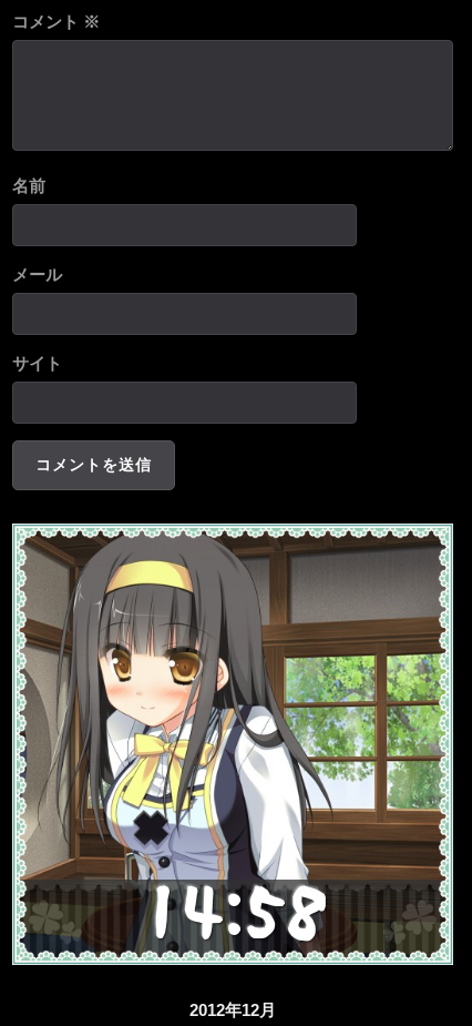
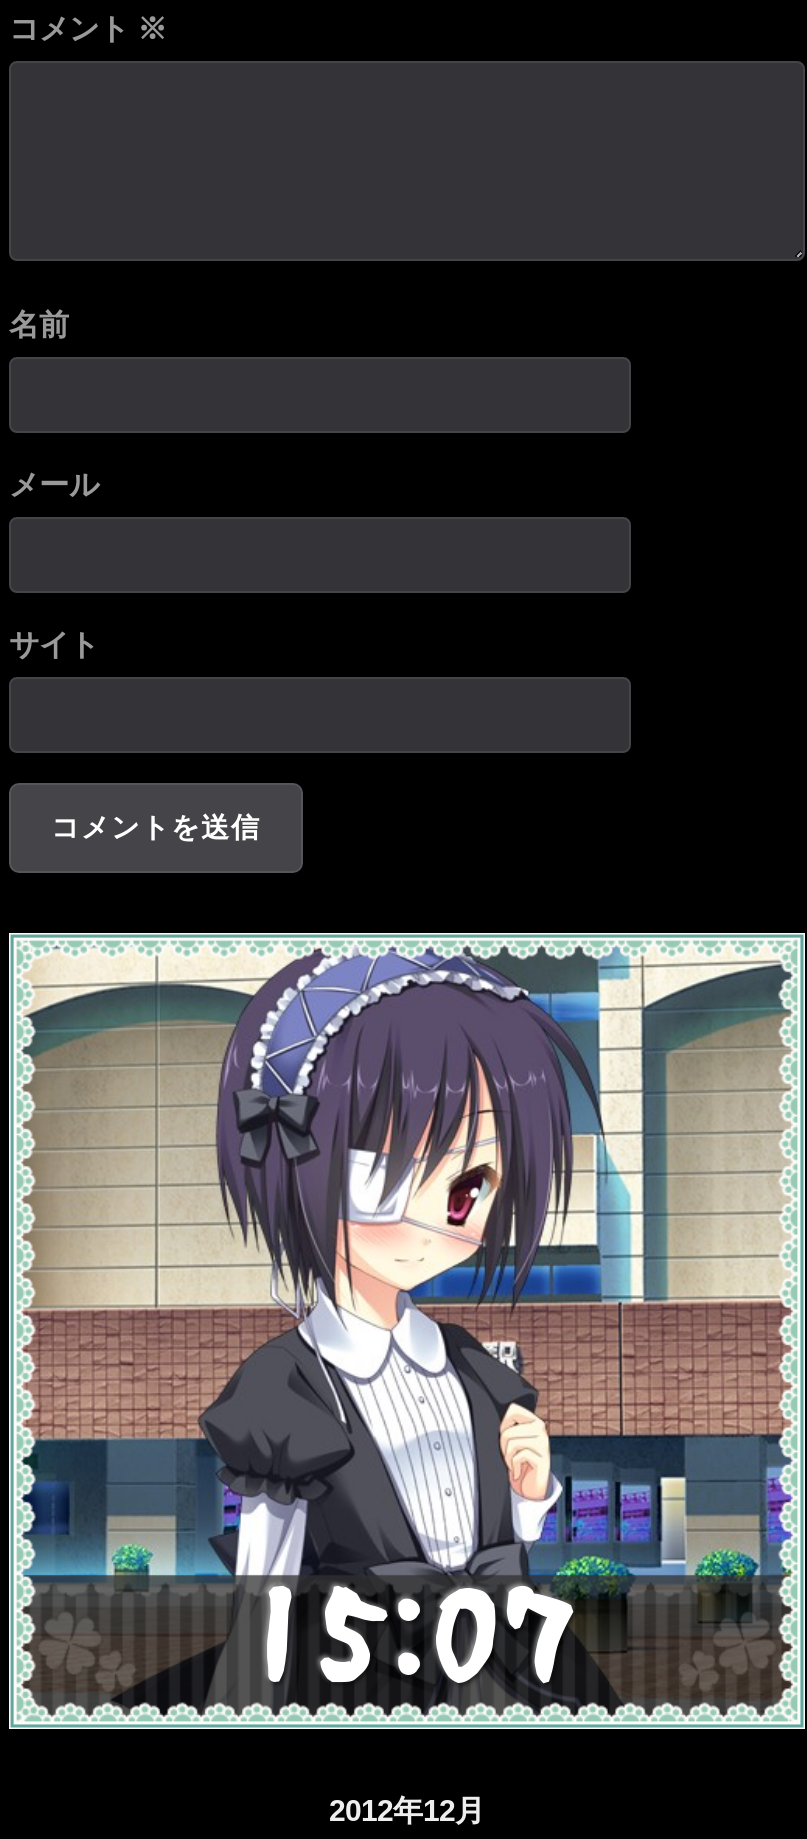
- [image]
+ [image]
